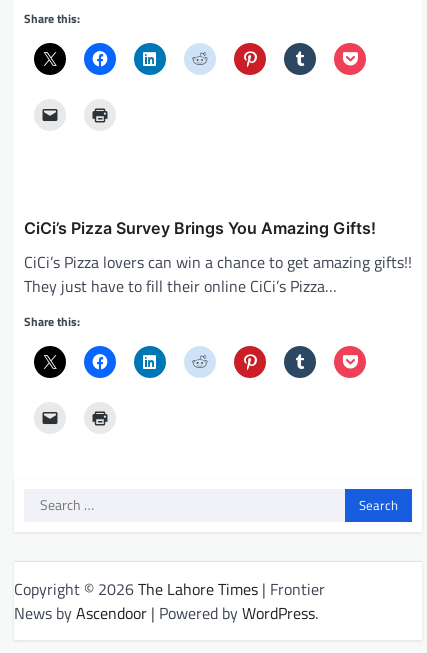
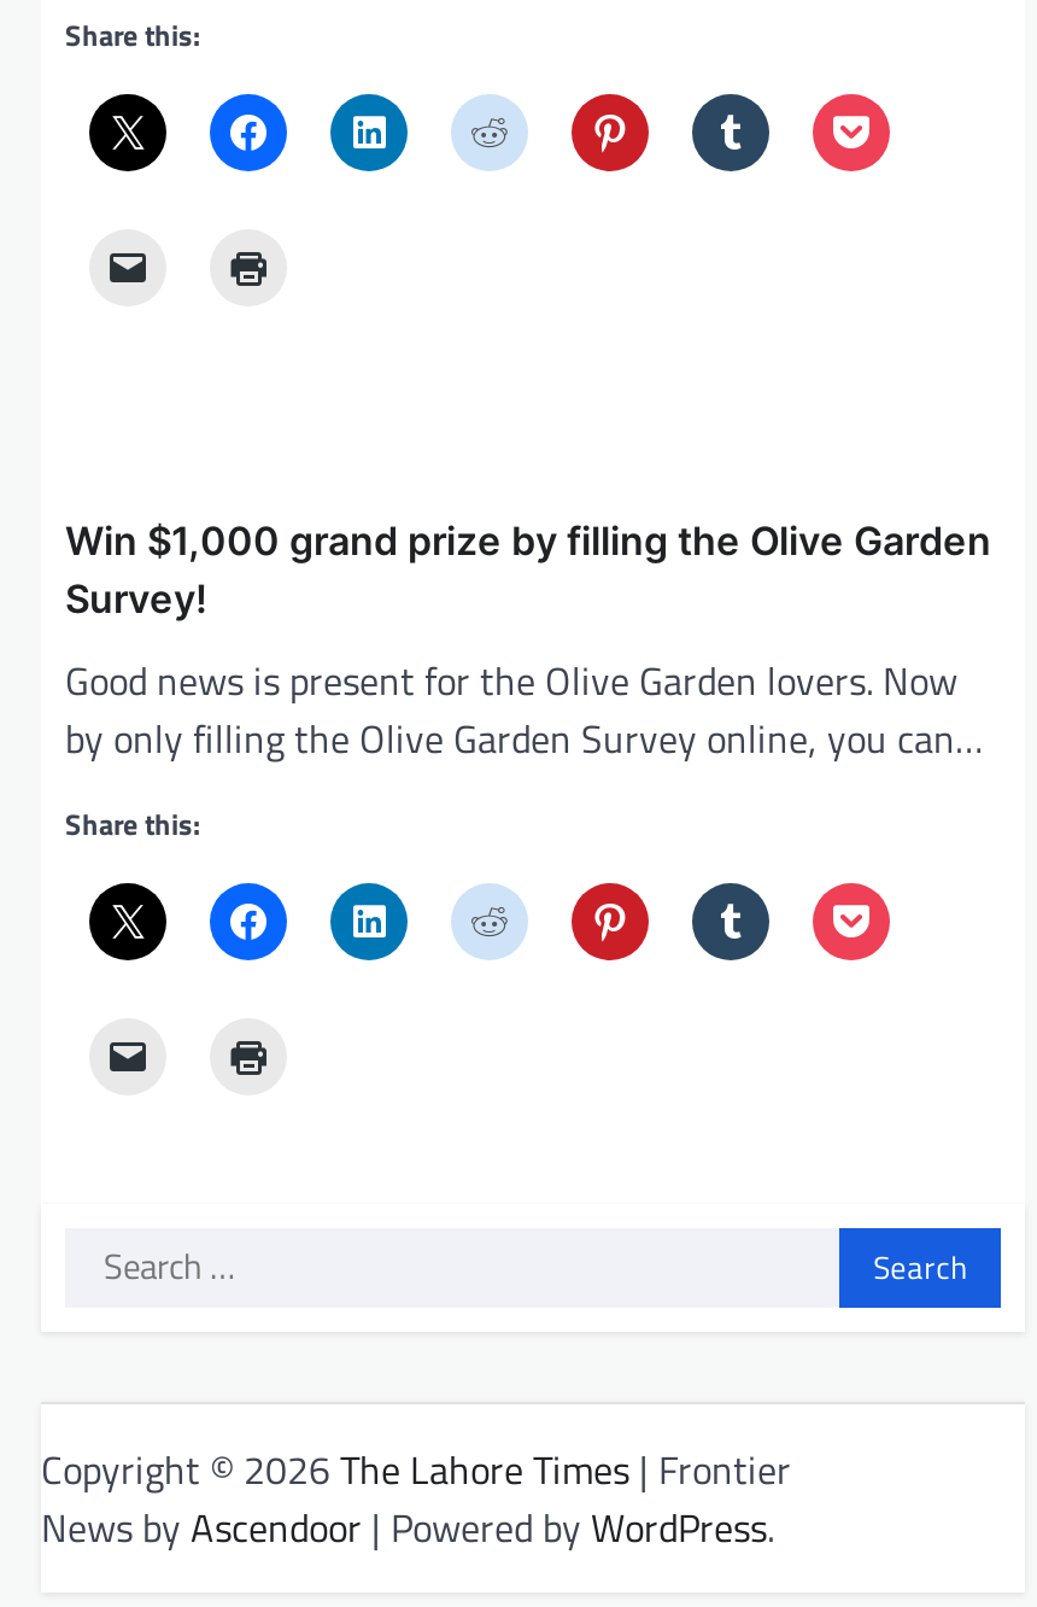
- CiCi’s Pizza Survey Brings You Amazing Gifts!
+ Win $1,000 grand prize by filling the Olive Garden
+ Survey!

- CiCi’s Pizza lovers can win a chance to get amazing gifts!!
- They just have to fill their online CiCi’s Pizza…
+ Good news is present for the Olive Garden lovers. Now
+ by only filling the Olive Garden Survey online, you can…
